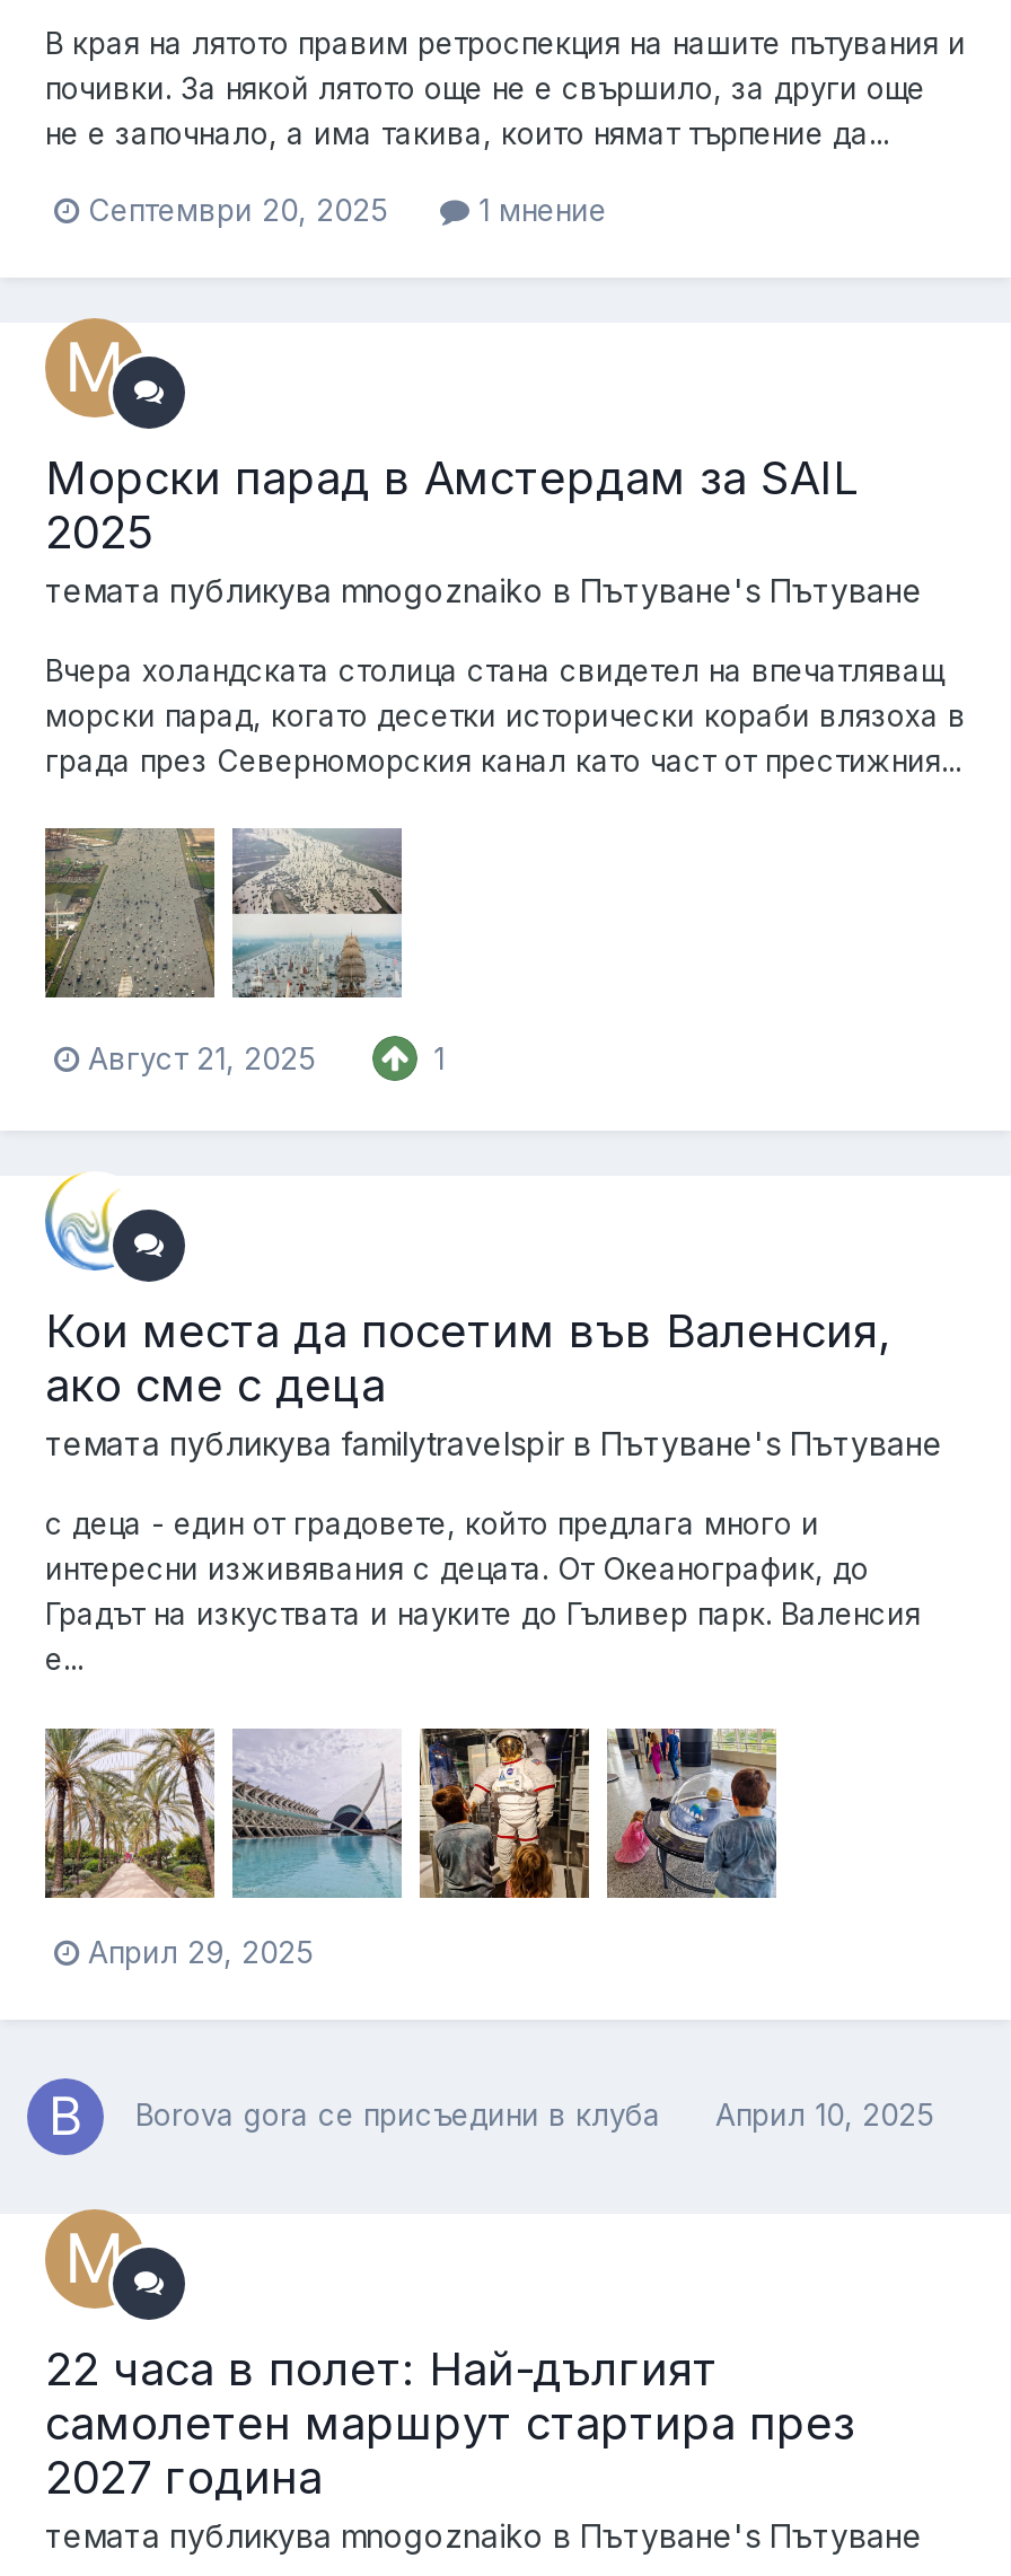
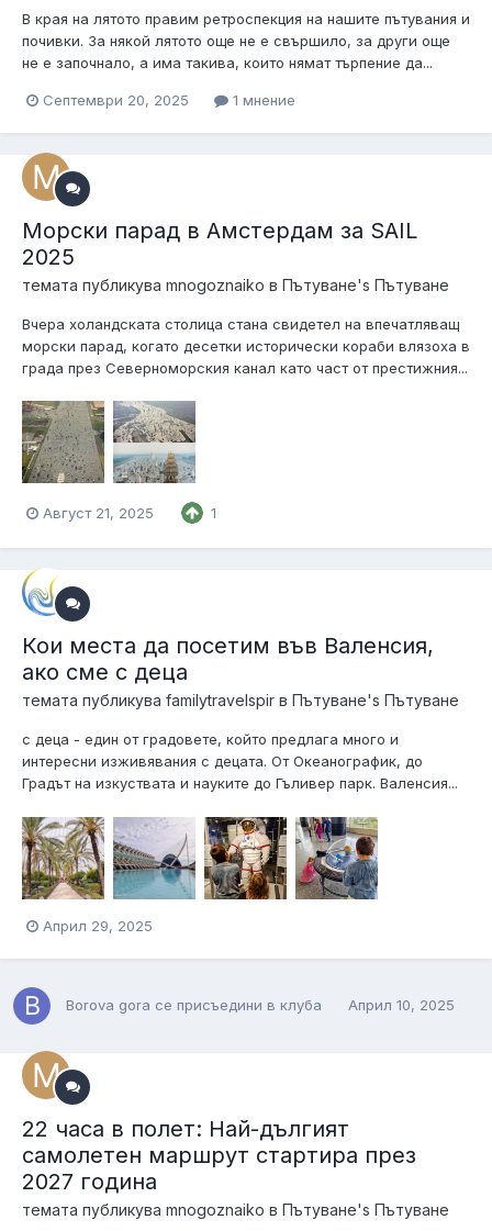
- Градът на изкуствата и науките до Гъливер парк. Валенсия
- е...
+ Градът на изкуствата и науките до Гъливер парк. Валенсия...
